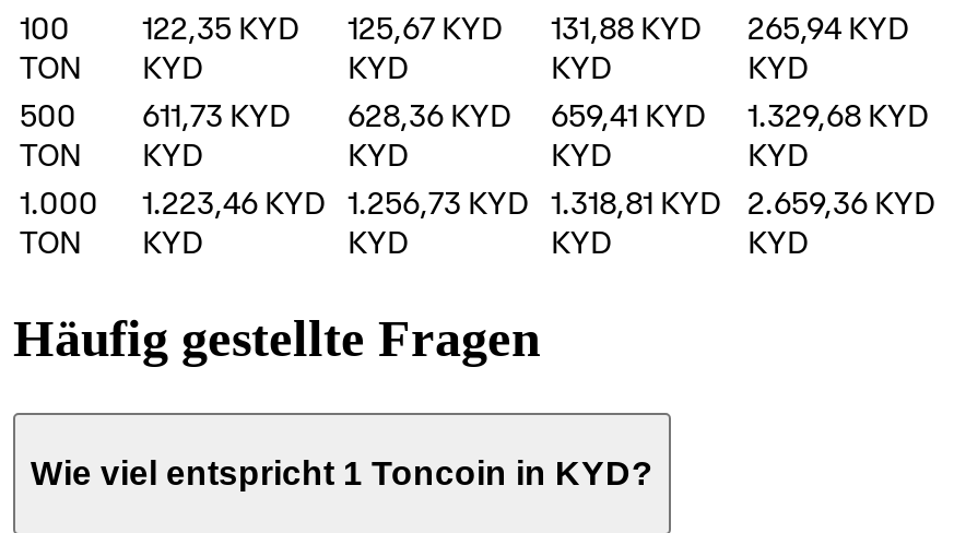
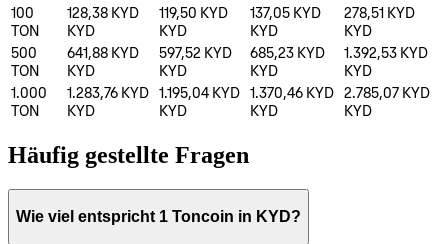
- 122,35 KYD
+ 128,38 KYD

- 125,67 KYD
+ 119,50 KYD

- 131,88 KYD
+ 137,05 KYD

- 265,94 KYD
+ 278,51 KYD

- 611,73 KYD
+ 641,88 KYD

- 628,36 KYD
+ 597,52 KYD

- 659,41 KYD
+ 685,23 KYD

- 1.329,68 KYD
+ 1.392,53 KYD

- 1.223,46 KYD
+ 1.283,76 KYD

- 1.256,73 KYD
+ 1.195,04 KYD

- 1.318,81 KYD
+ 1.370,46 KYD

- 2.659,36 KYD
+ 2.785,07 KYD
